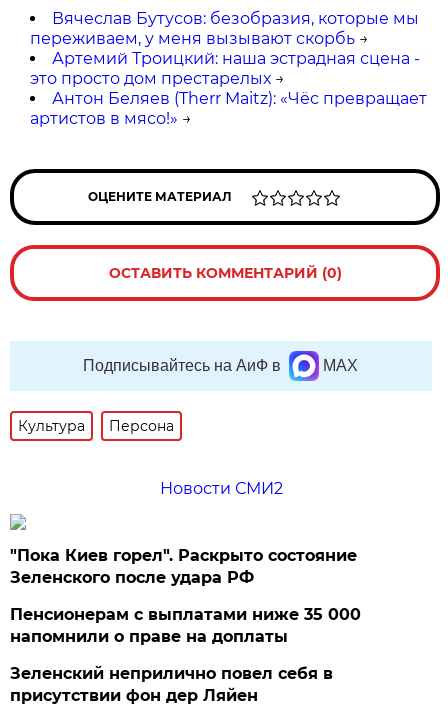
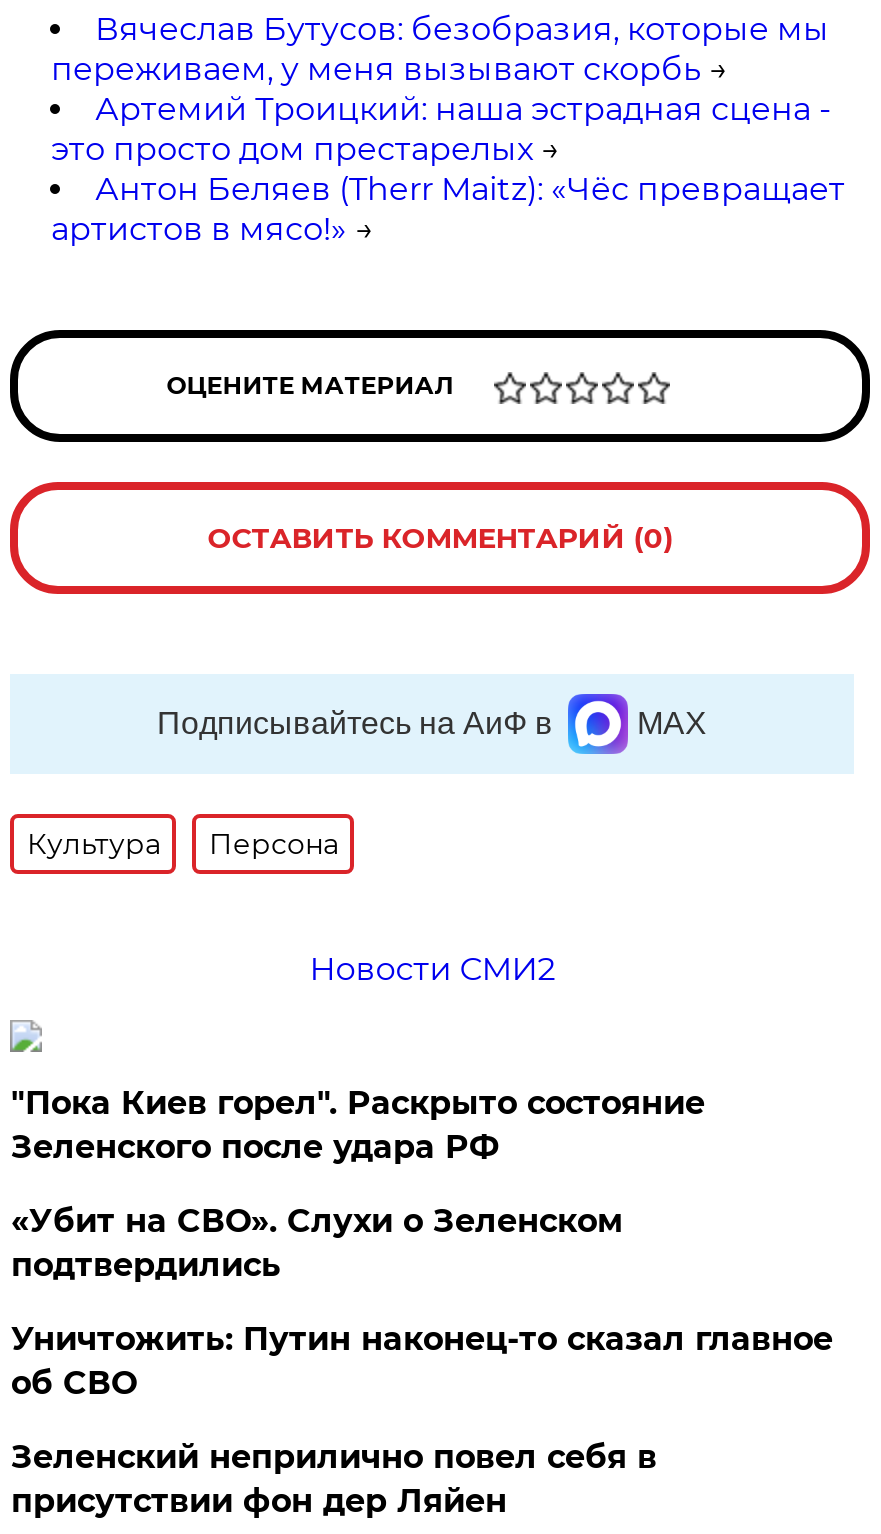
- Пенсионерам с выплатами ниже 35 000
- напомнили о праве на доплаты
+ «Убит на СВО». Слухи о Зеленском
+ подтвердились
+ Уничтожить: Путин наконец-то сказал главное
+ об СВО
